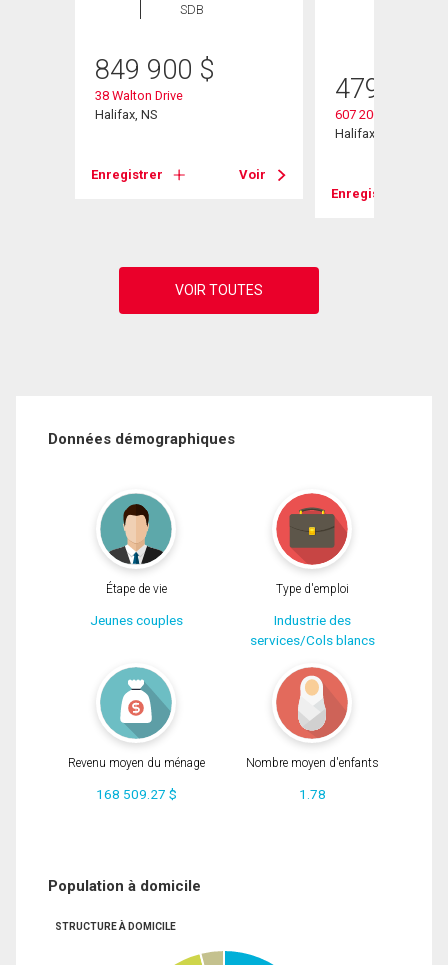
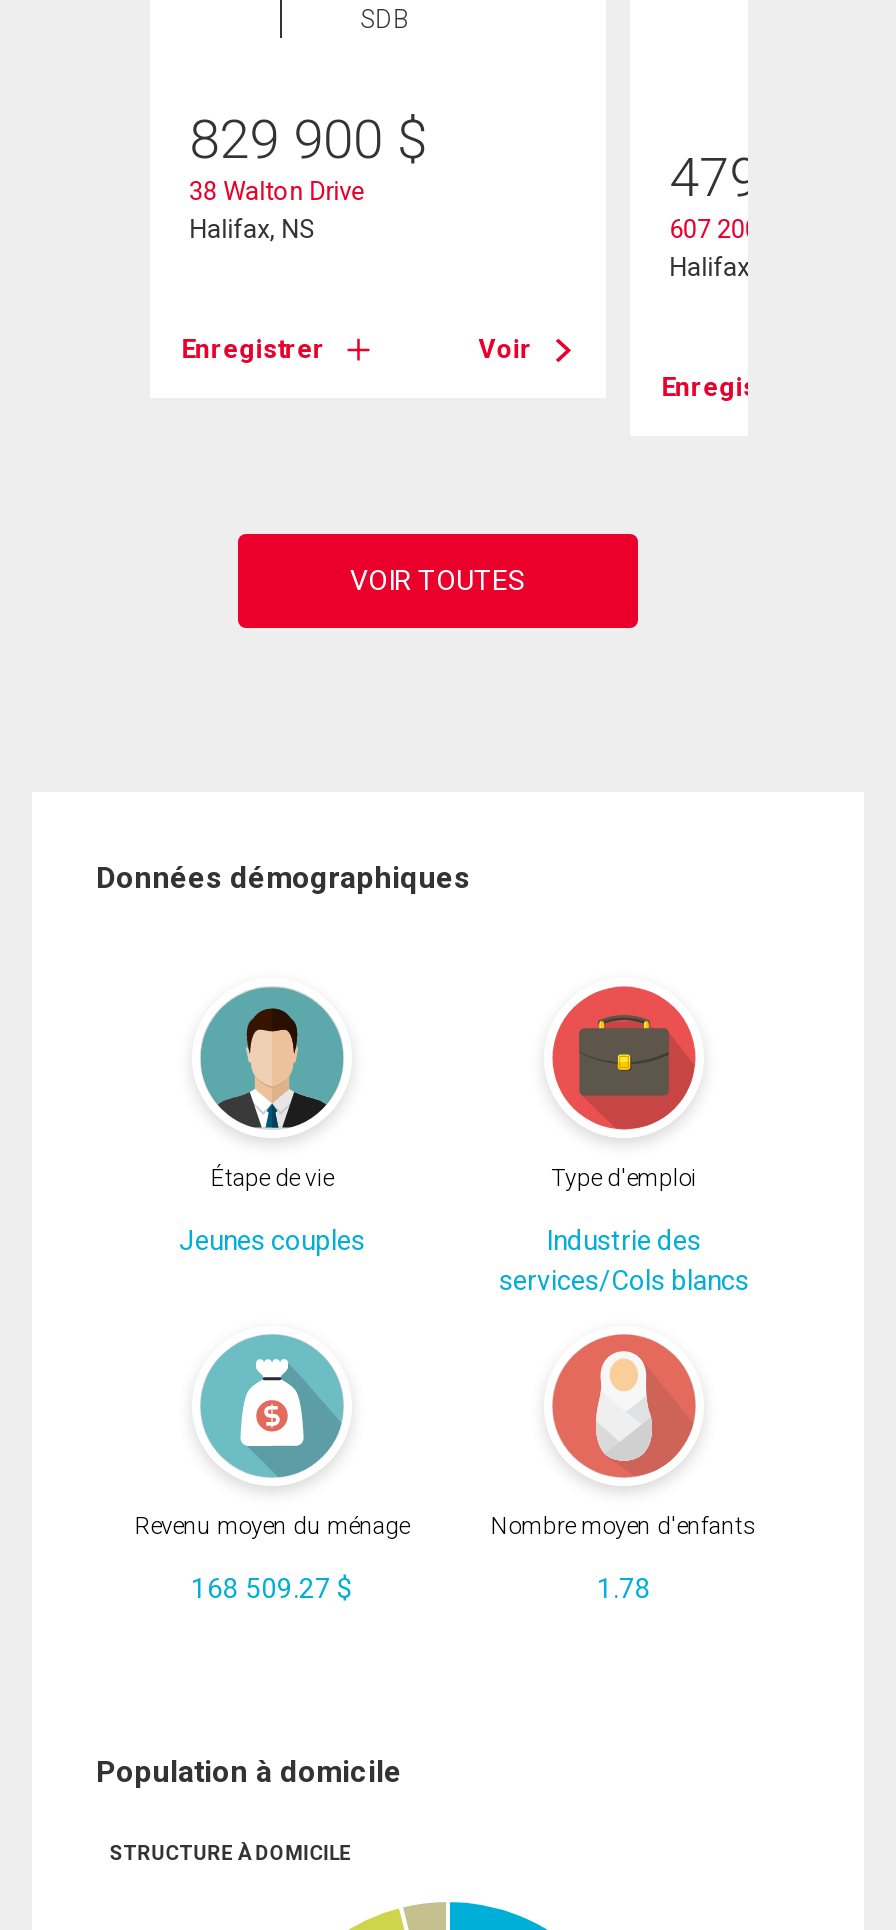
- 849 900 $
+ 829 900 $
